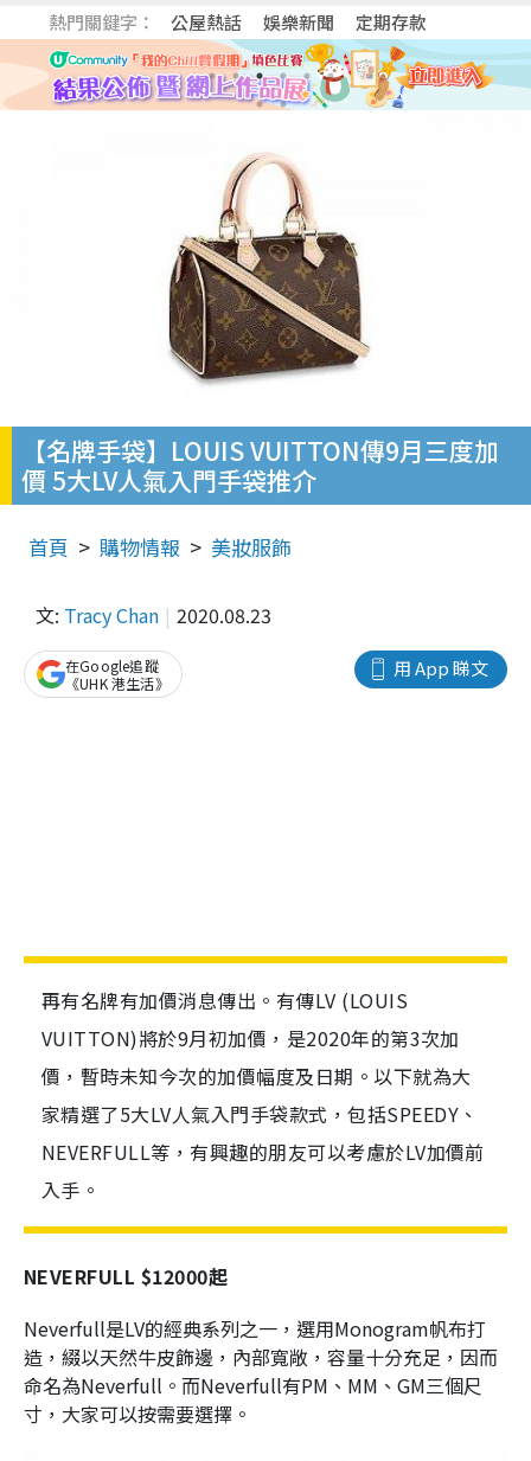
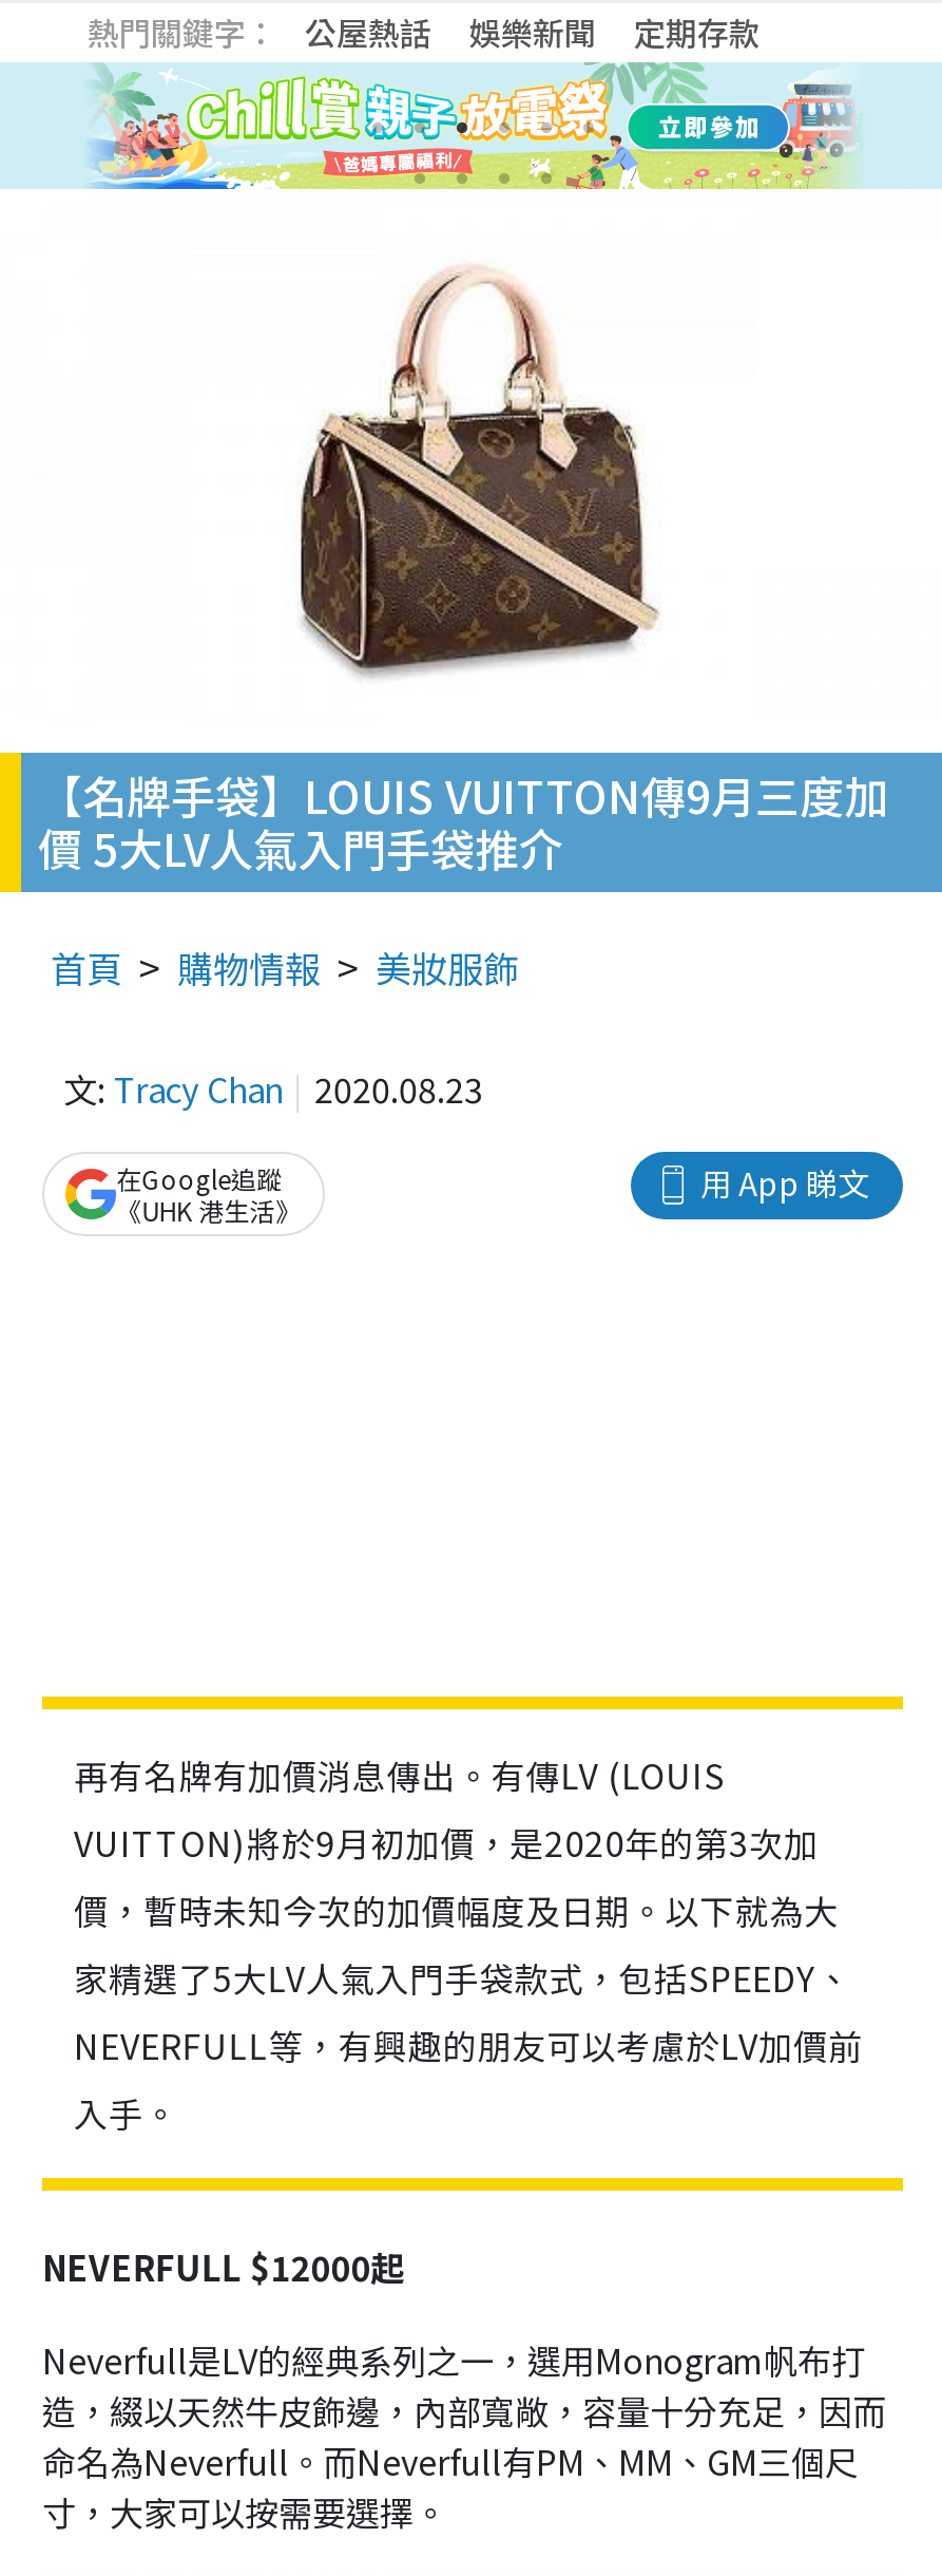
- [image]
+ [image]
